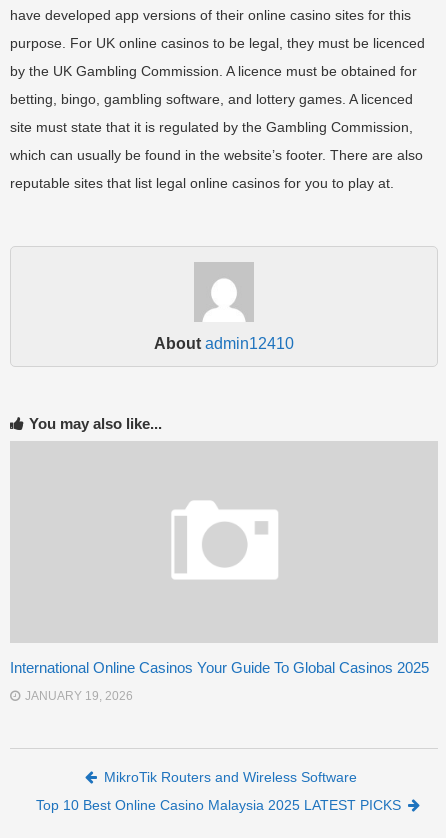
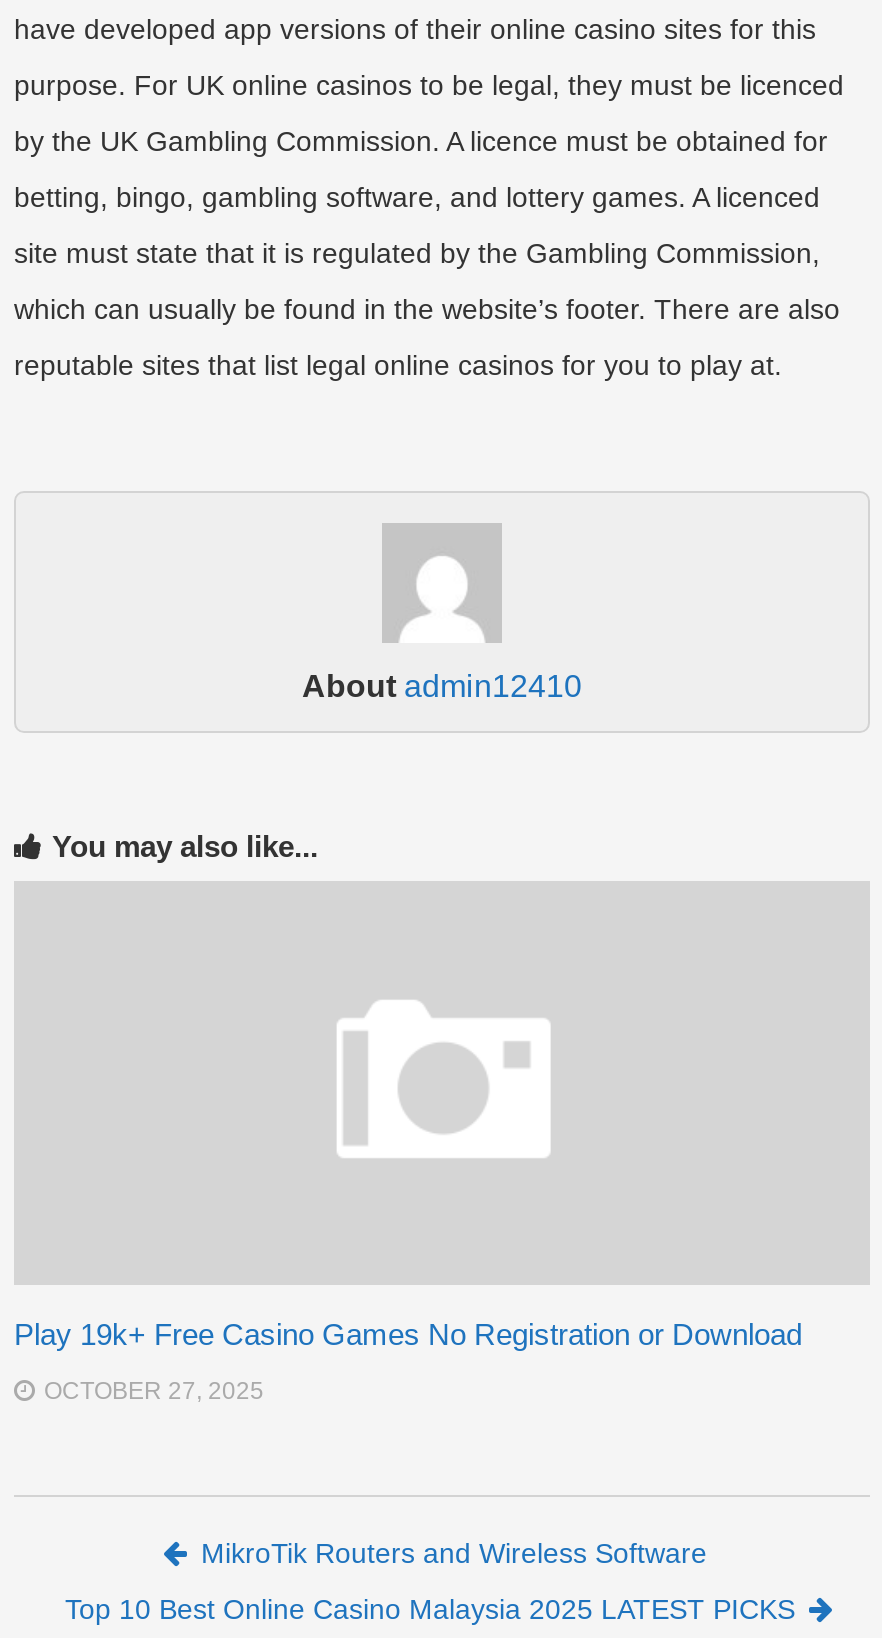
- International Online Casinos Your Guide To Global Casinos 2025
+ Play 19k+ Free Casino Games No Registration or Download

- JANUARY 19, 2026
+ OCTOBER 27, 2025
